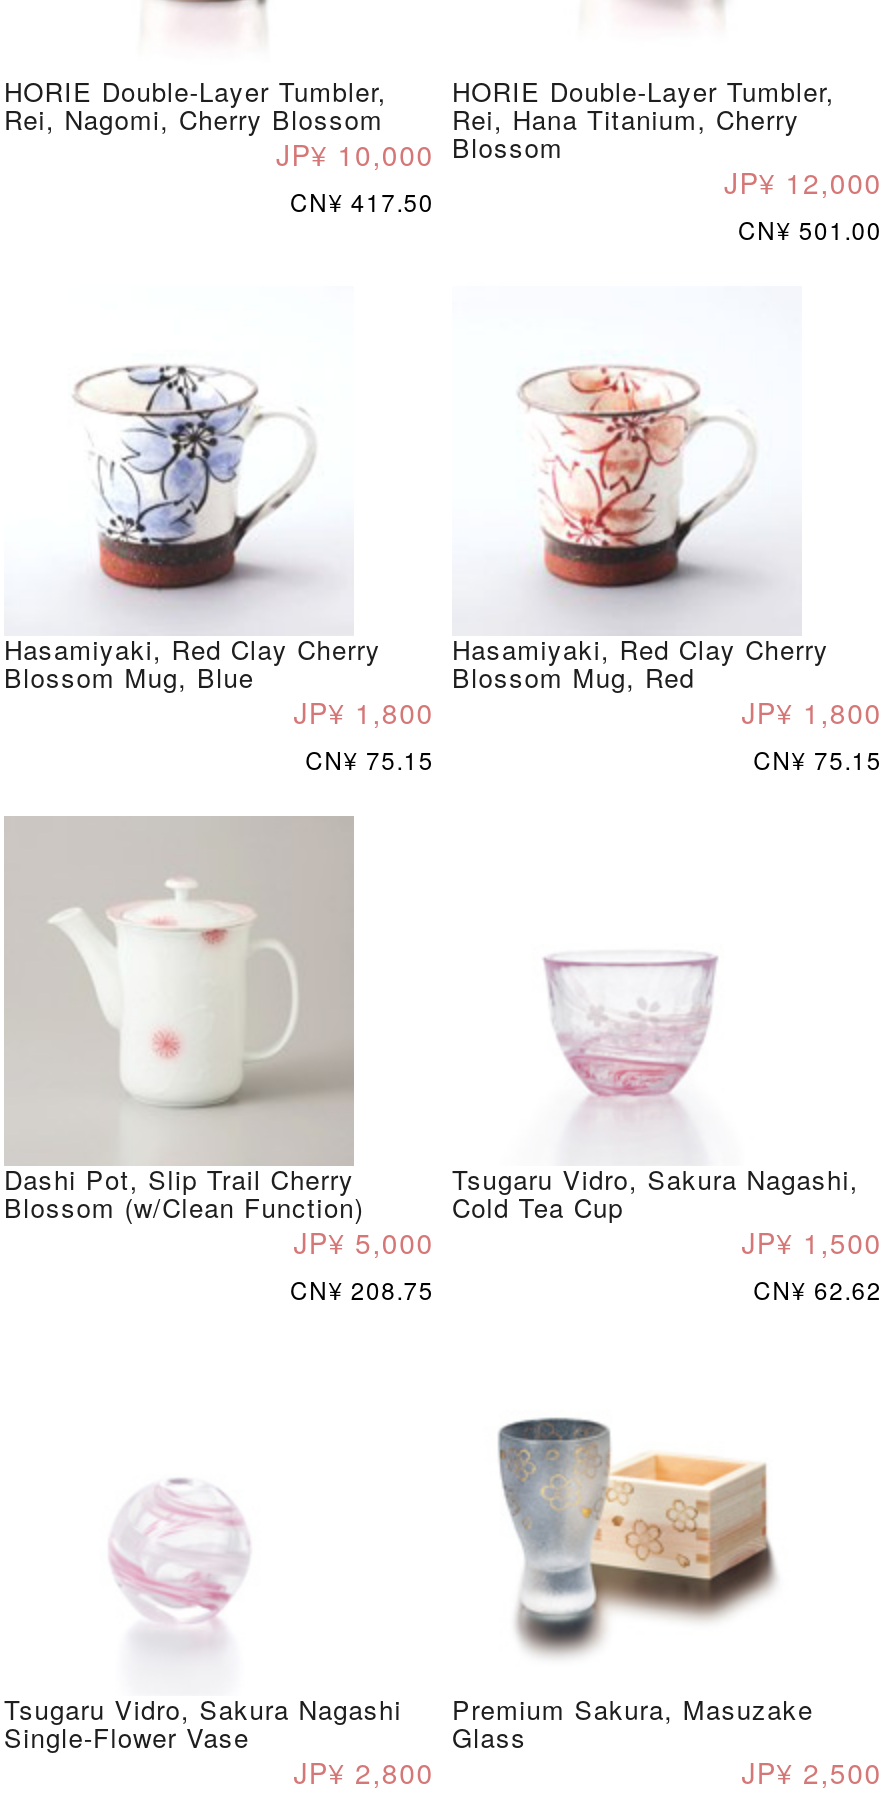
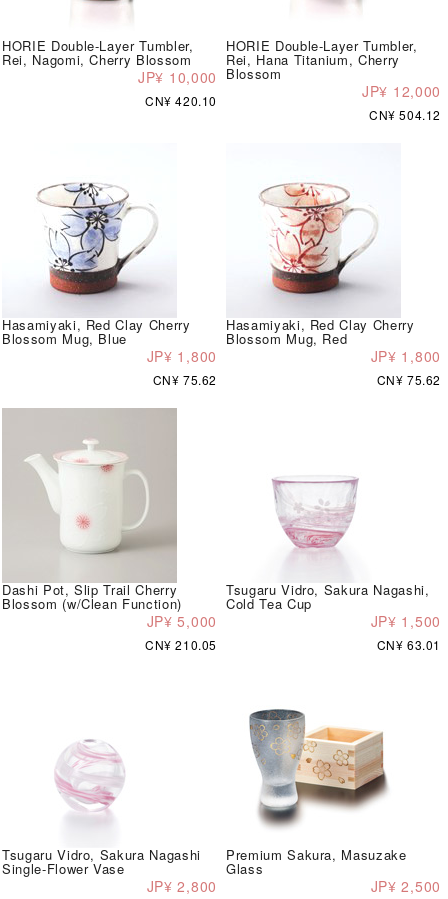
- CN¥ 417.50
+ CN¥ 420.10

- CN¥ 501.00
+ CN¥ 504.12

- CN¥ 75.15
+ CN¥ 75.62

- CN¥ 75.15
+ CN¥ 75.62

- CN¥ 208.75
+ CN¥ 210.05

- CN¥ 62.62
+ CN¥ 63.01
